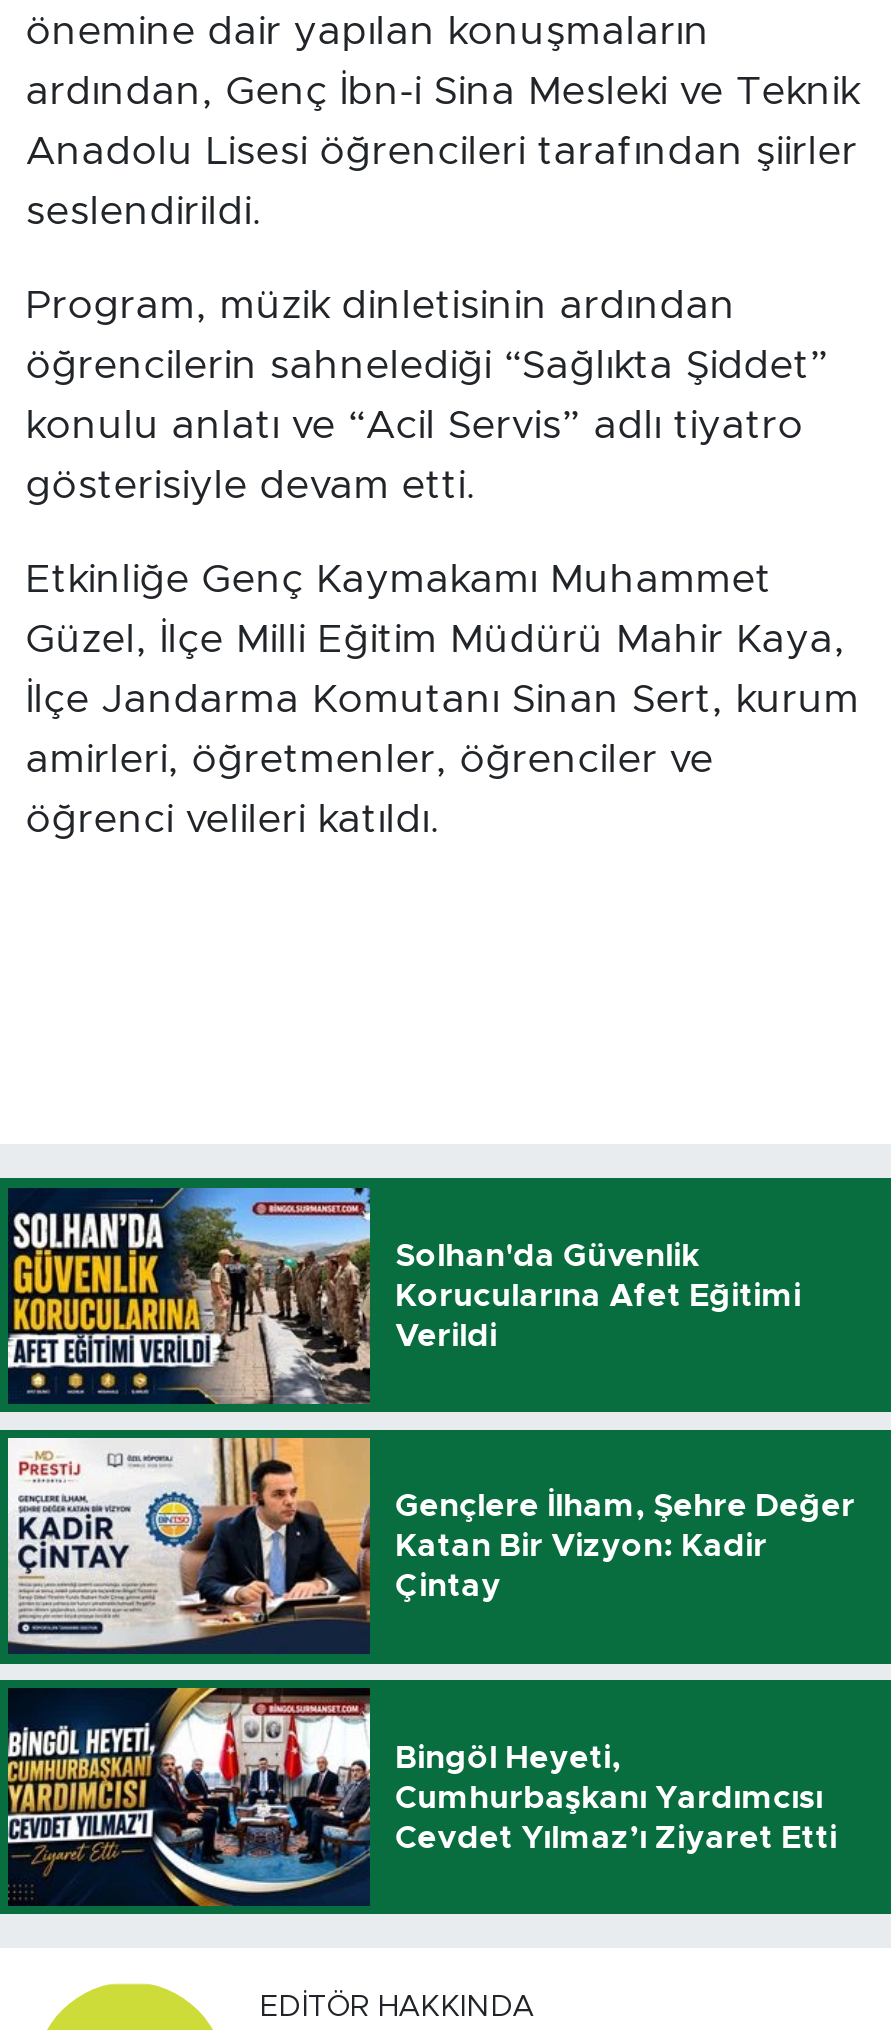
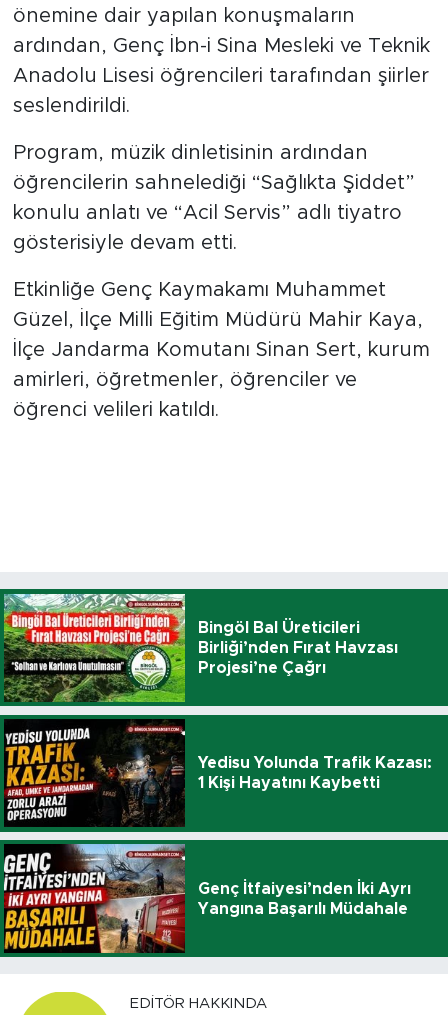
- [image]
- Solhan'da Güvenlik
- Korucularına Afet Eğitimi
- Verildi
+ [image]
+ Bingöl Bal Üreticileri
+ Birliği’nden Fırat Havzası
+ Projesi’ne Çağrı

- [image]
- Gençlere İlham, Şehre Değer
- Katan Bir Vizyon: Kadir
- Çintay
+ [image]
+ Yedisu Yolunda Trafik Kazası:
+ 1 Kişi Hayatını Kaybetti

- [image]
- Bingöl Heyeti,
- Cumhurbaşkanı Yardımcısı
- Cevdet Yılmaz’ı Ziyaret Etti
+ [image]
+ Genç İtfaiyesi’nden İki Ayrı
+ Yangına Başarılı Müdahale
